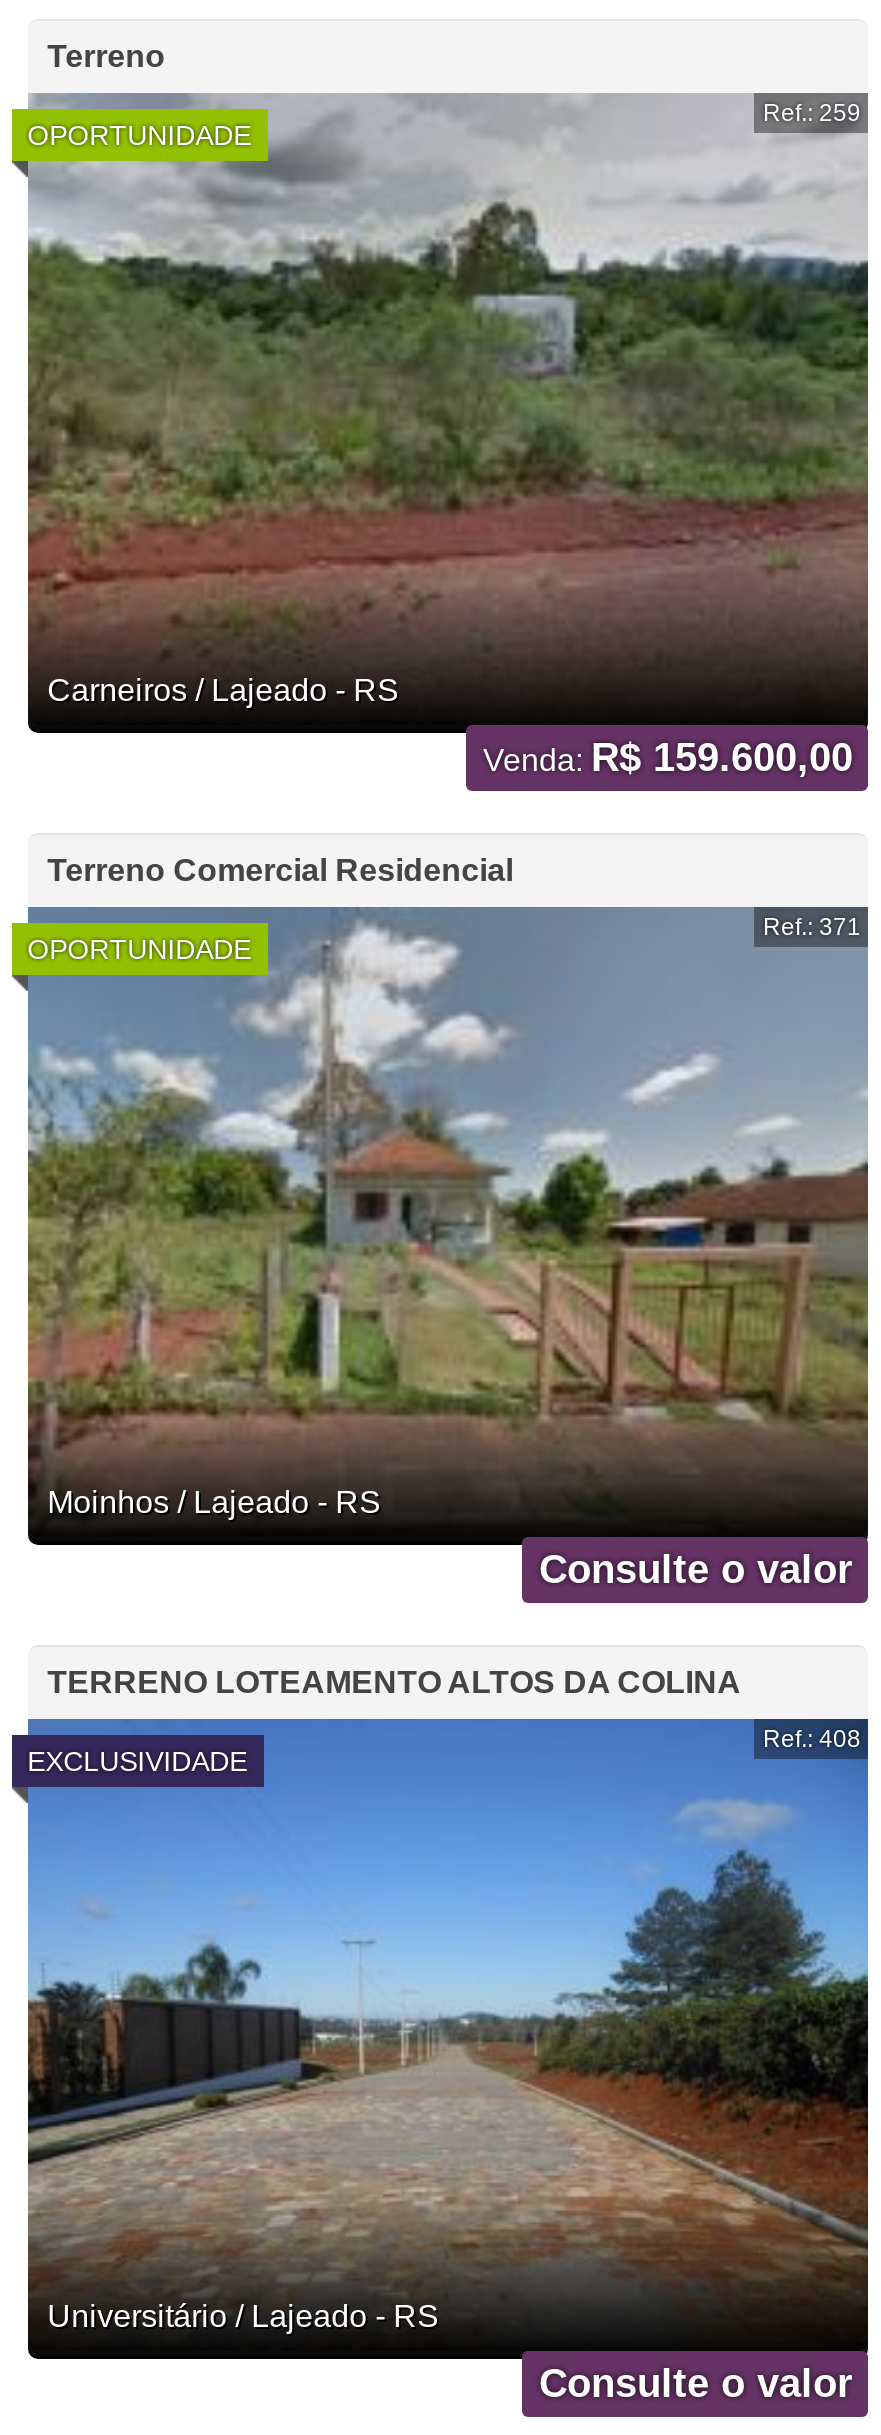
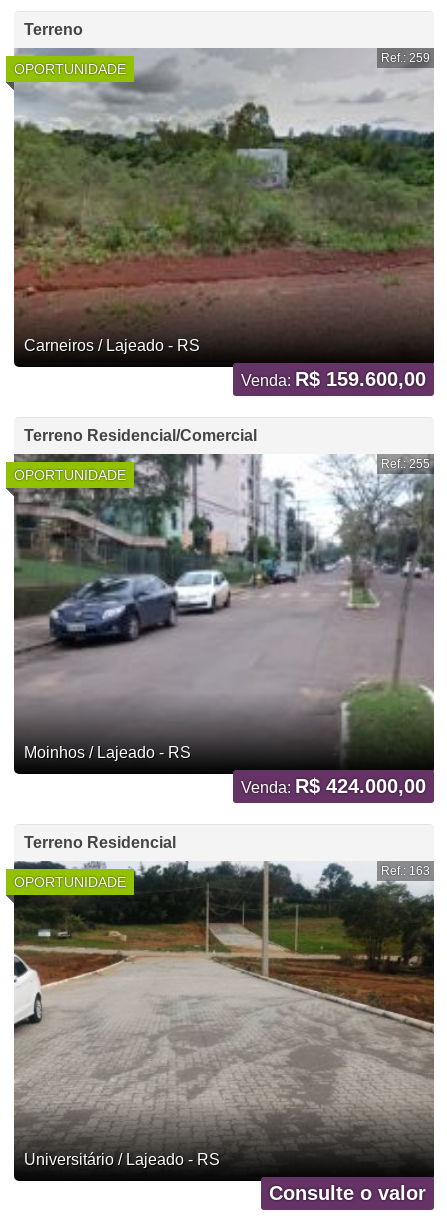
- Terreno Comercial Residencial
+ Terreno Residencial/Comercial

- [image]
- Ref.: 371
+ [image]
+ Ref.: 255

- Consulte o valor
+ Venda: R$ 424.000,00

- TERRENO LOTEAMENTO ALTOS DA COLINA
+ Terreno Residencial

- [image]
- EXCLUSIVIDADE
+ [image]
+ OPORTUNIDADE

- Ref.: 408
+ Ref.: 163
